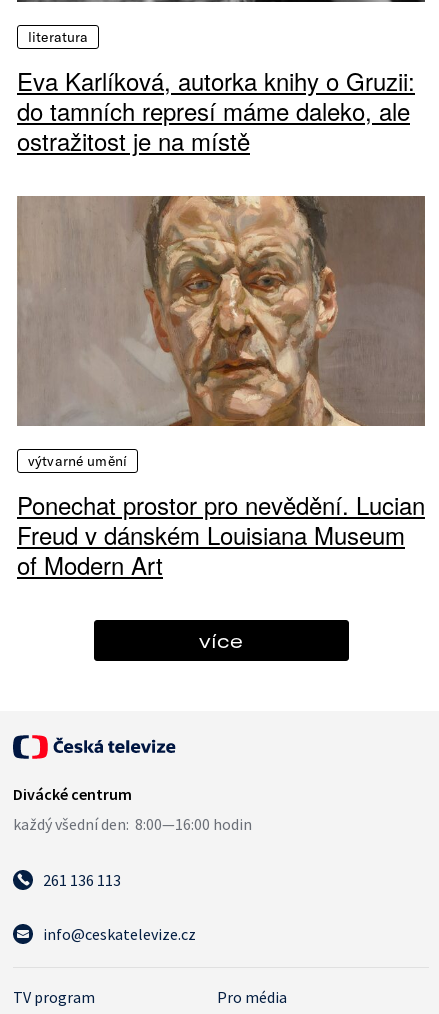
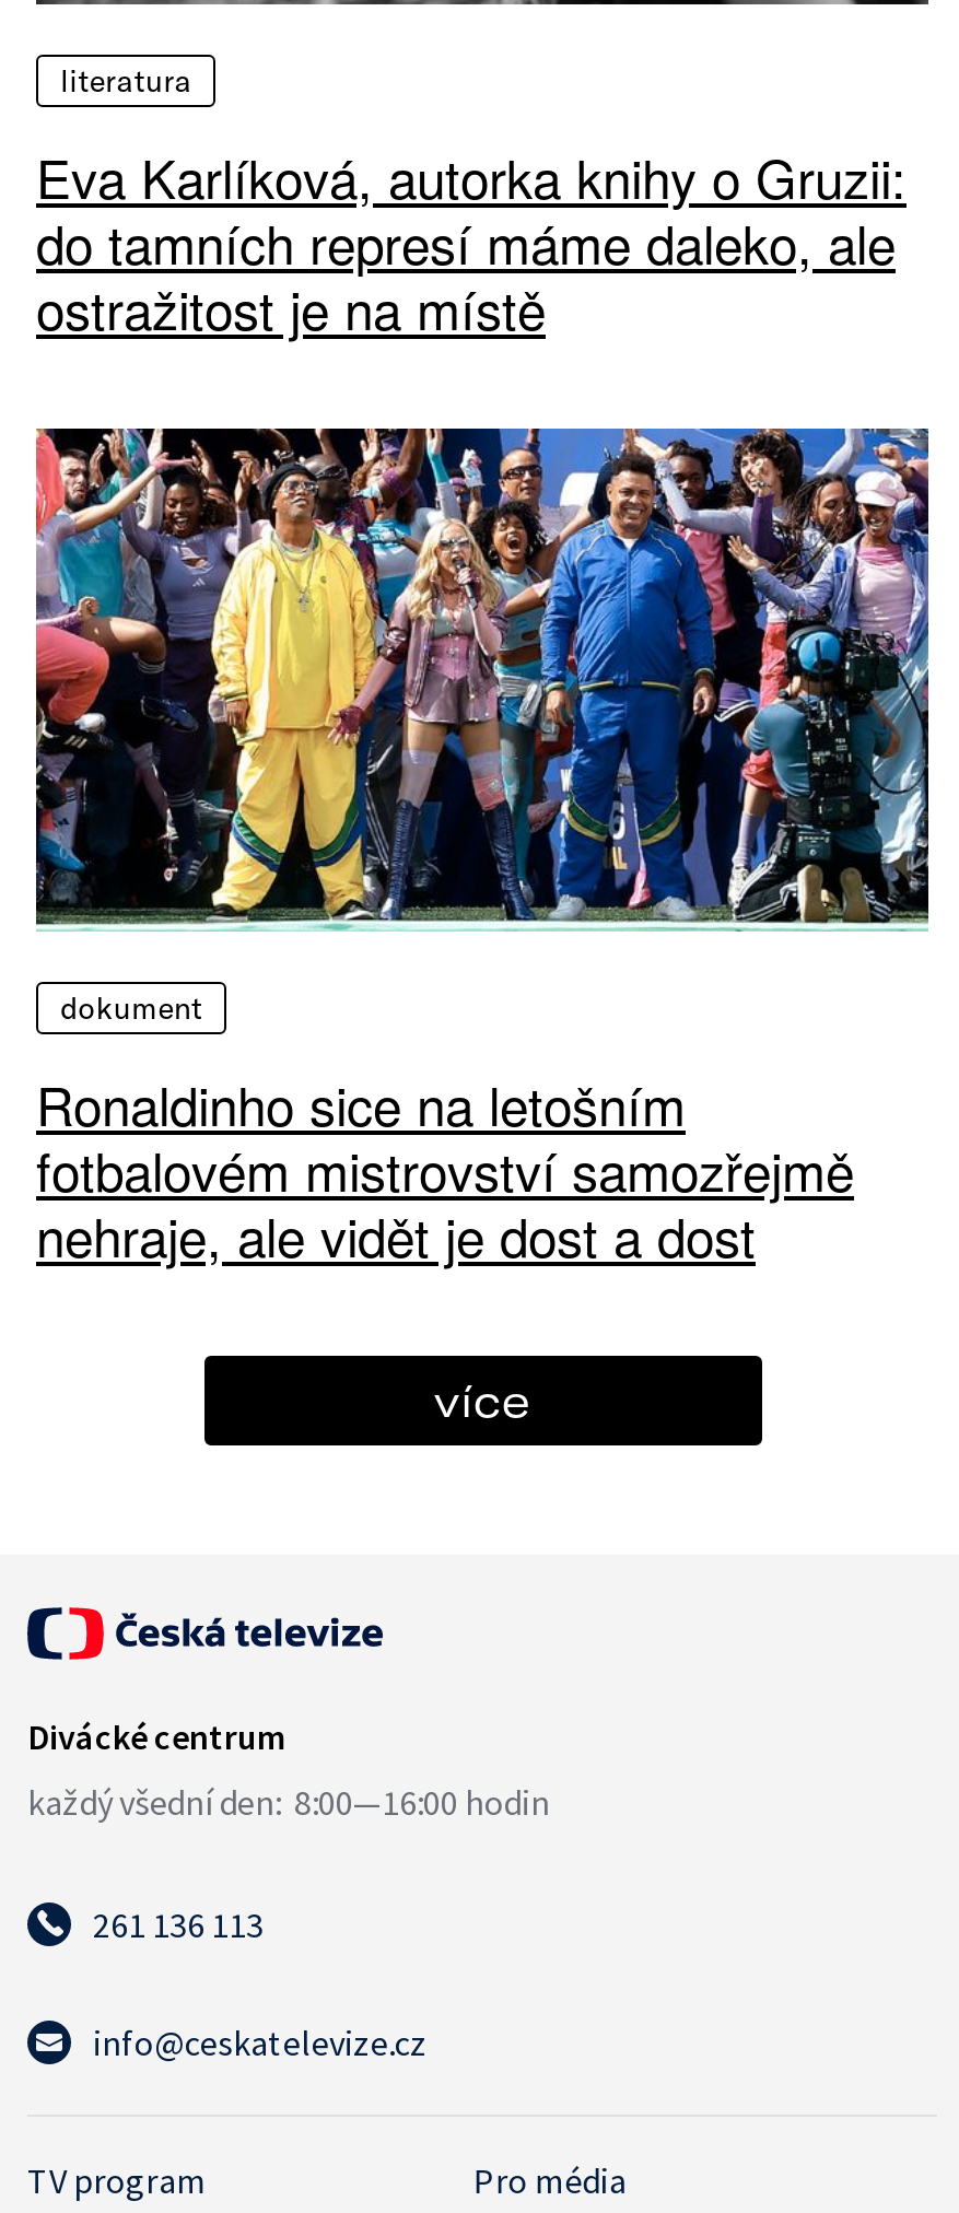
- [image]
- výtvarné umění
+ [image]
+ dokument

- Ponechat prostor pro nevědění. Lucian
- Freud v dánském Louisiana Museum
- of Modern Art
+ Ronaldinho sice na letošním
+ fotbalovém mistrovství samozřejmě
+ nehraje, ale vidět je dost a dost
